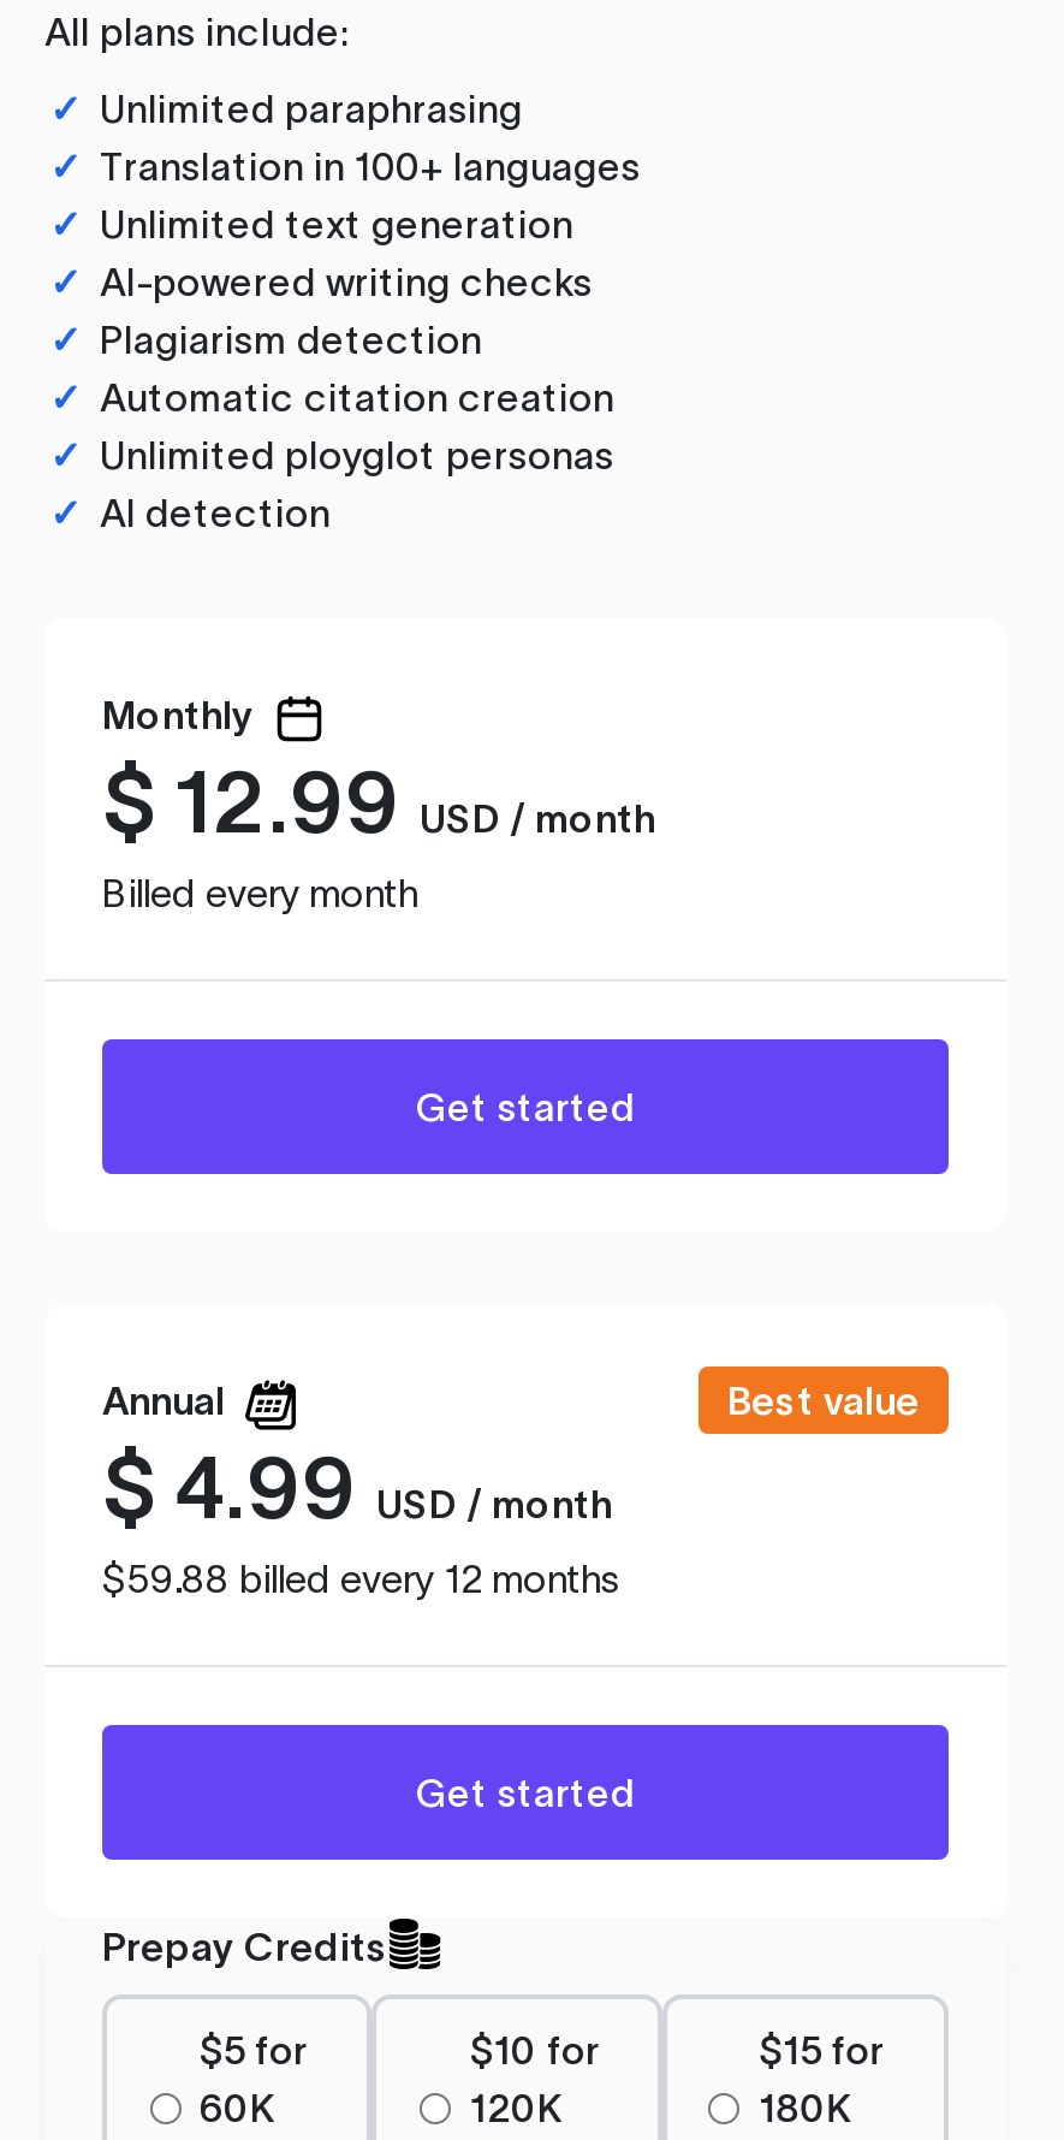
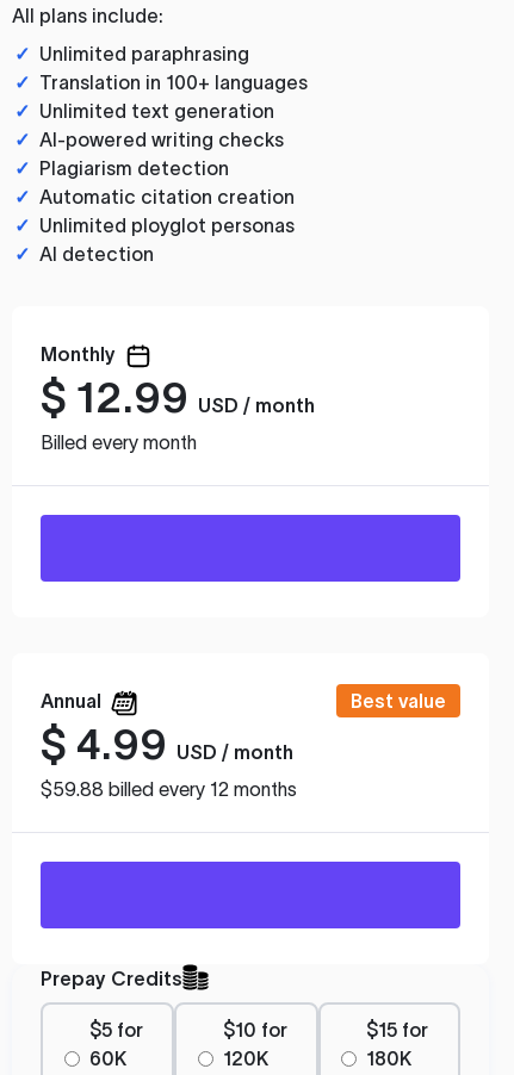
- Get started

- Get started
